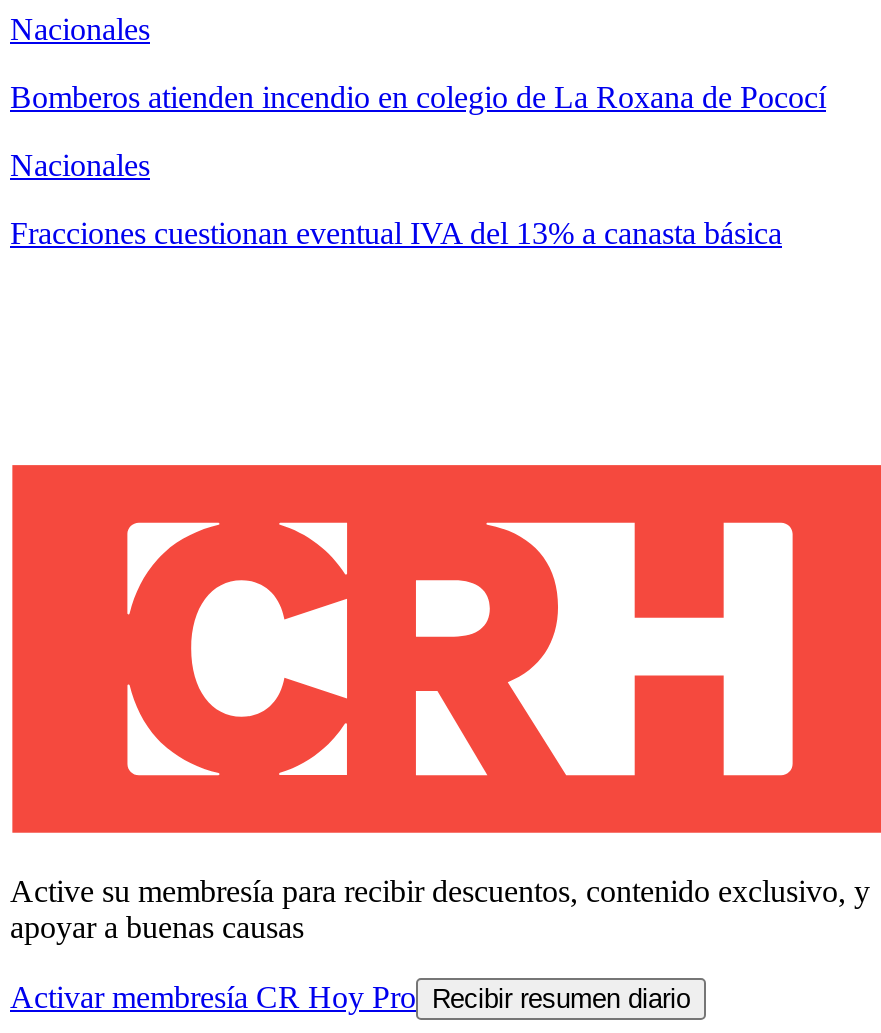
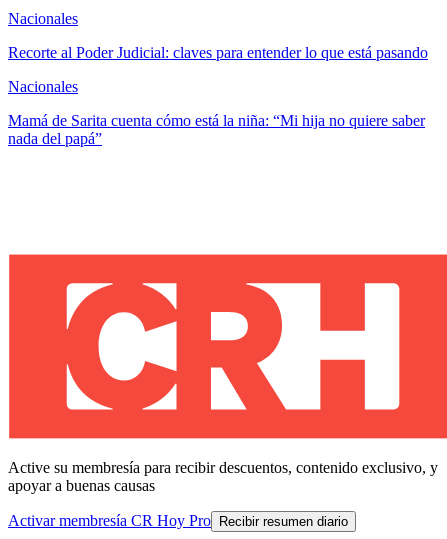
- Bomberos atienden incendio en colegio de La Roxana de Pococí
+ Recorte al Poder Judicial: claves para entender lo que está pasando

- Fracciones cuestionan eventual IVA del 13% a canasta básica
+ Mamá de Sarita cuenta cómo está la niña: “Mi hija no quiere saber
+ nada del papá”
